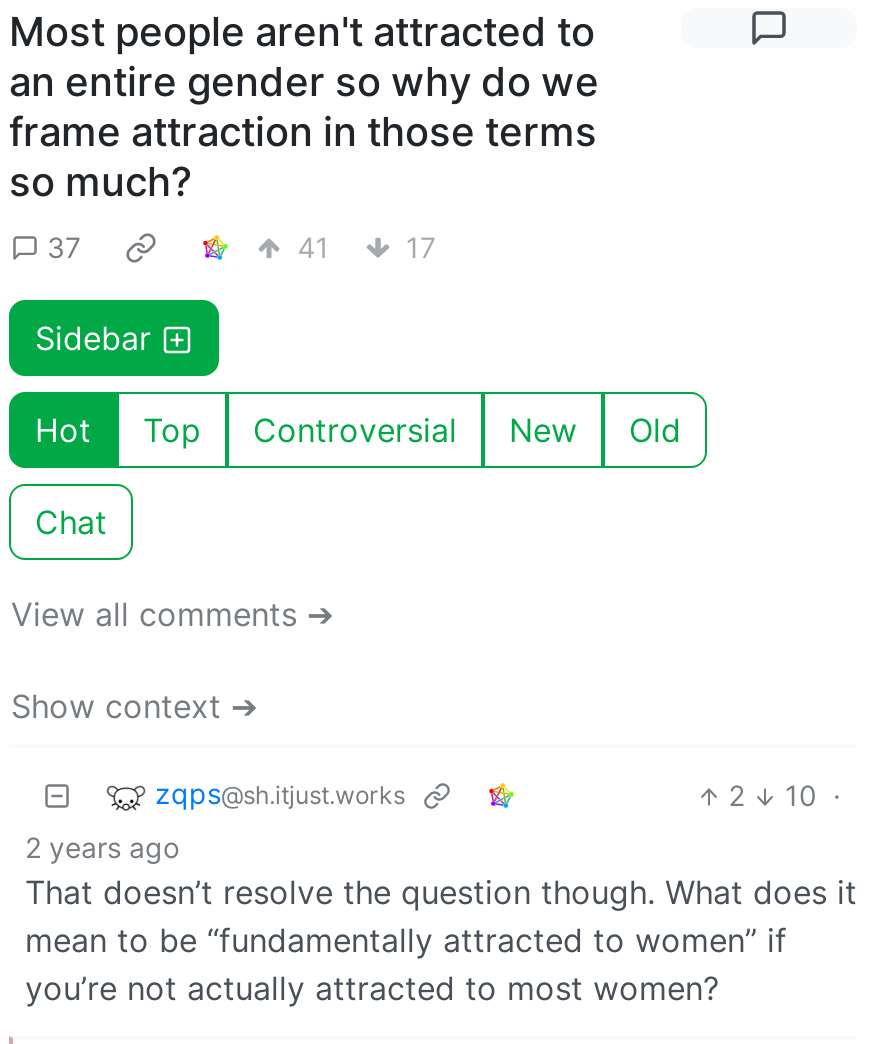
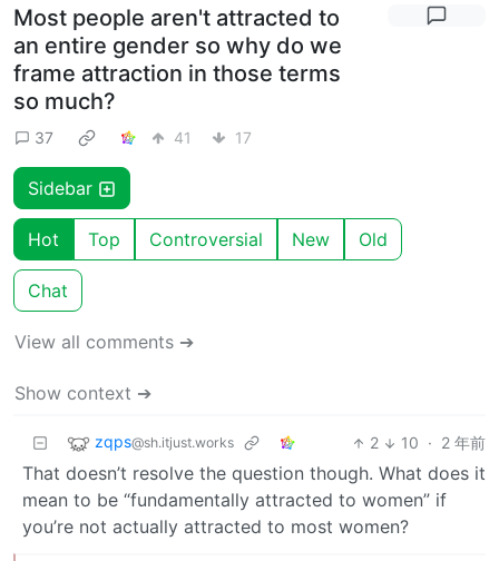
- 10 ·
- 2 years ago
+ 10 · 2 年前
